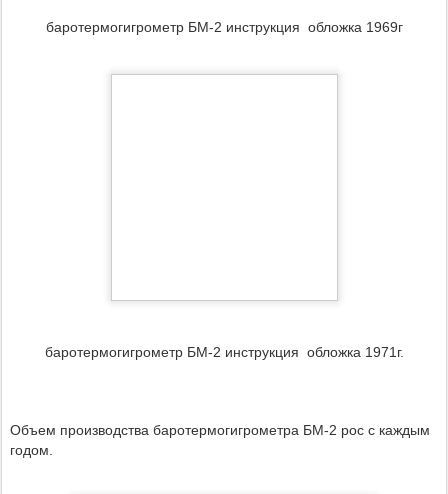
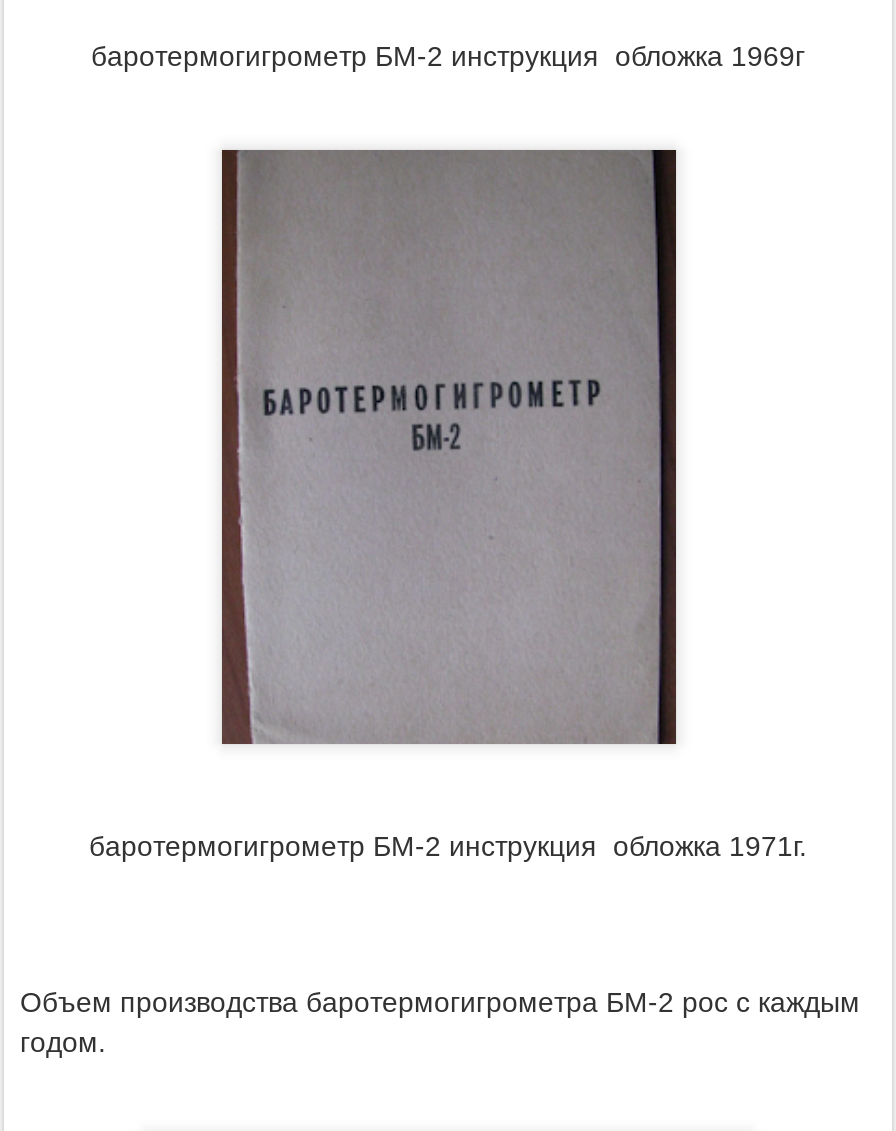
+ [image]
